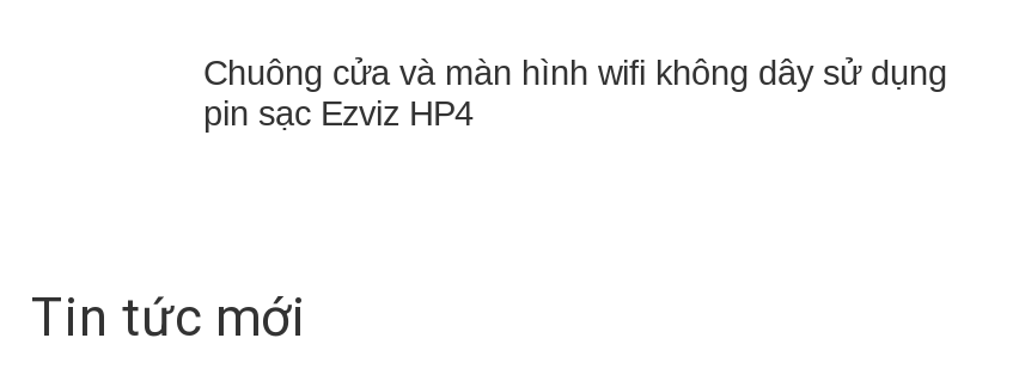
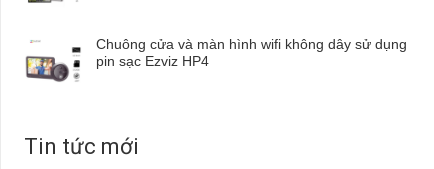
+ [image]
